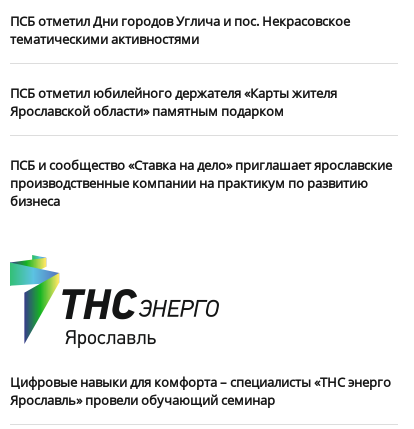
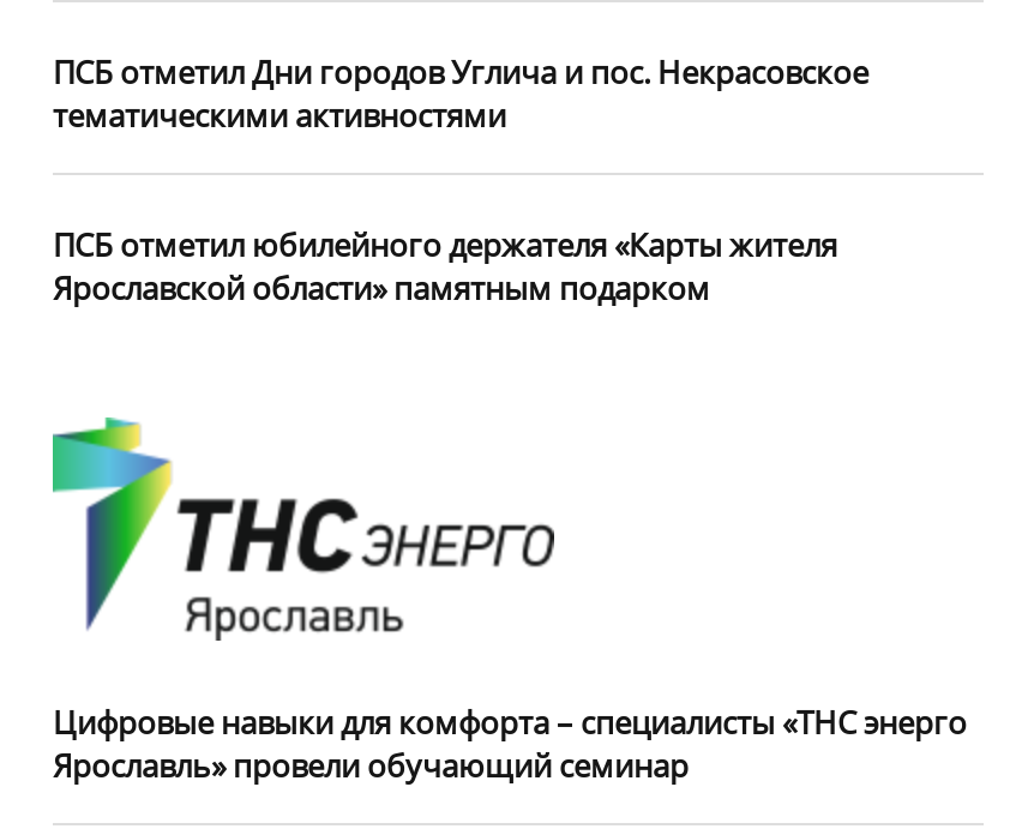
- ПСБ и сообщество «Ставка на дело» приглашает ярославские
- производственные компании на практикум по развитию
- бизнеса
